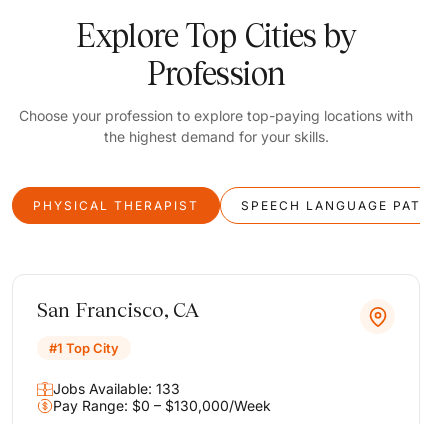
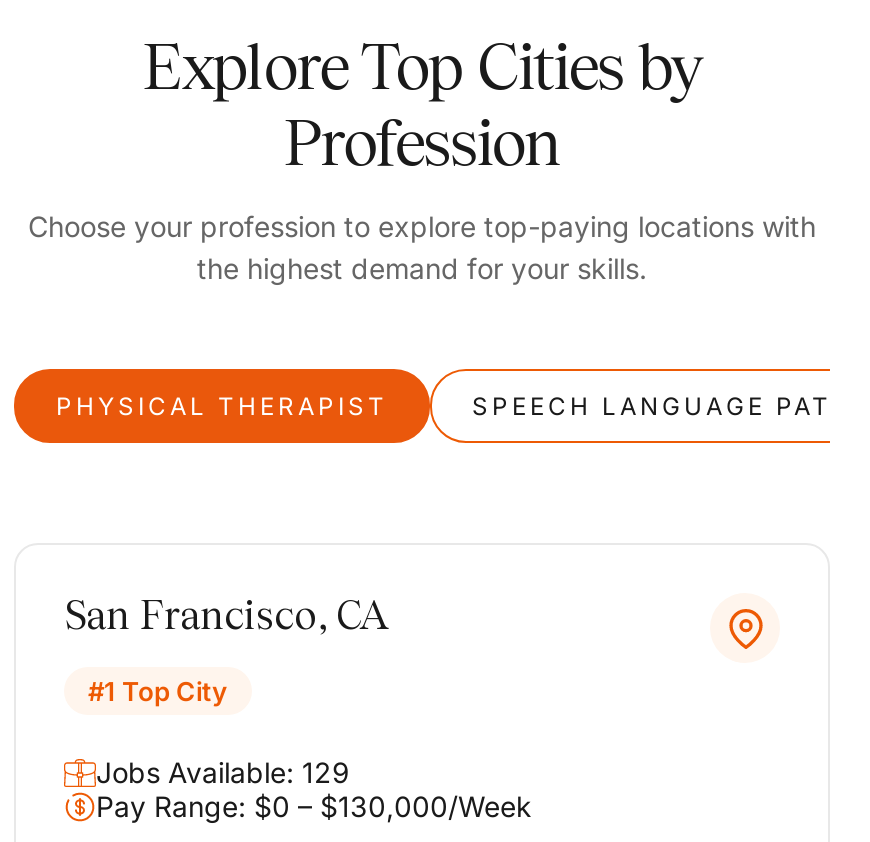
- Jobs Available: 133
+ Jobs Available: 129
